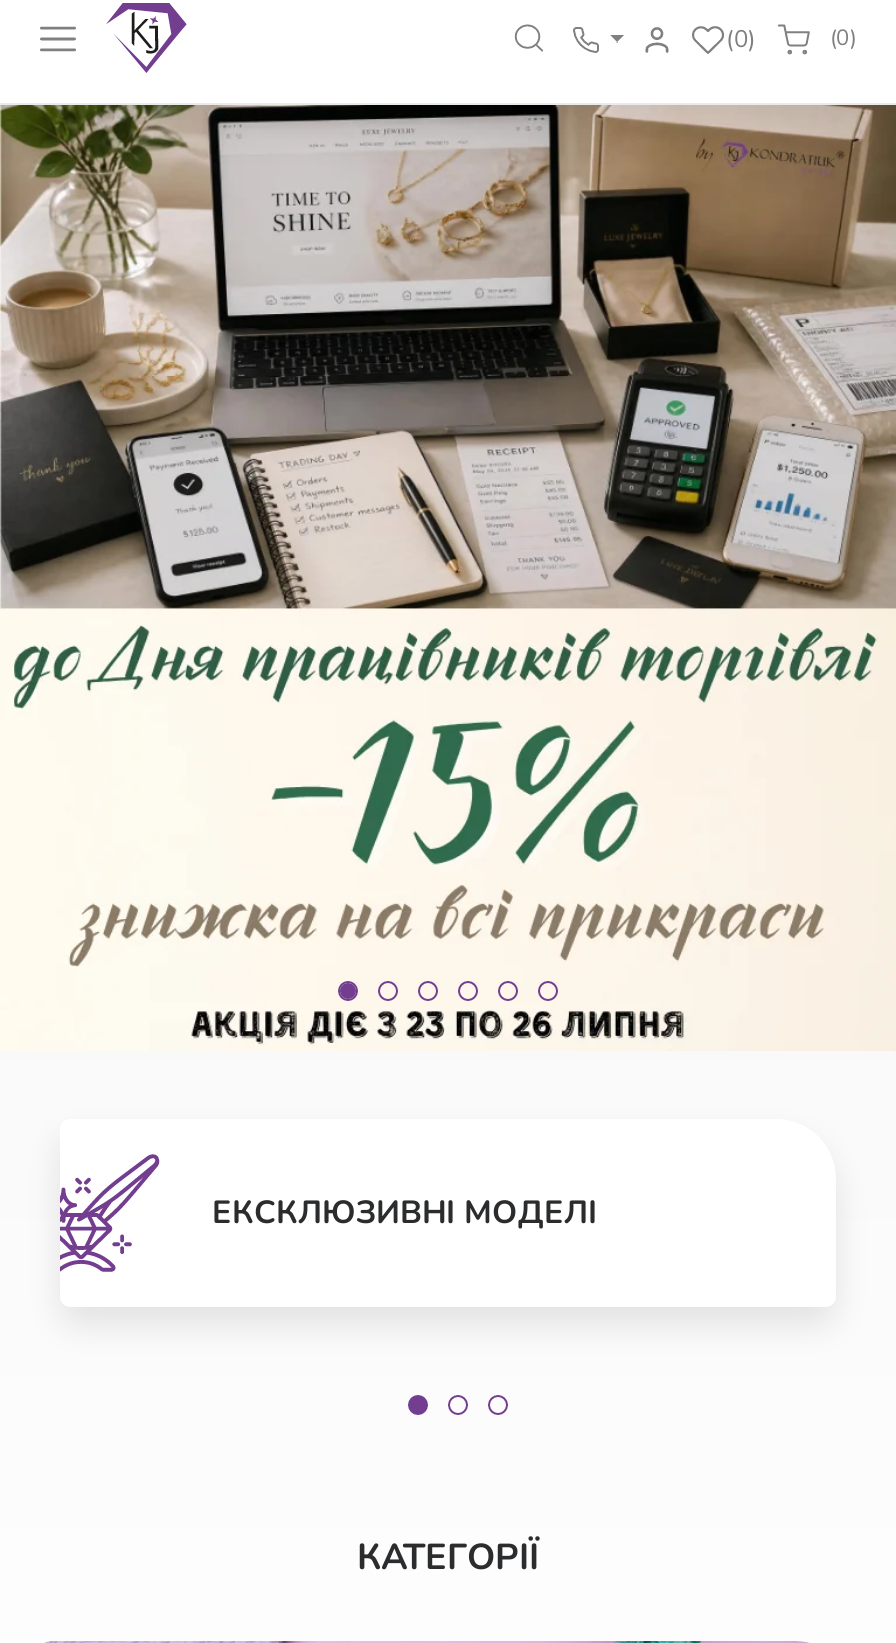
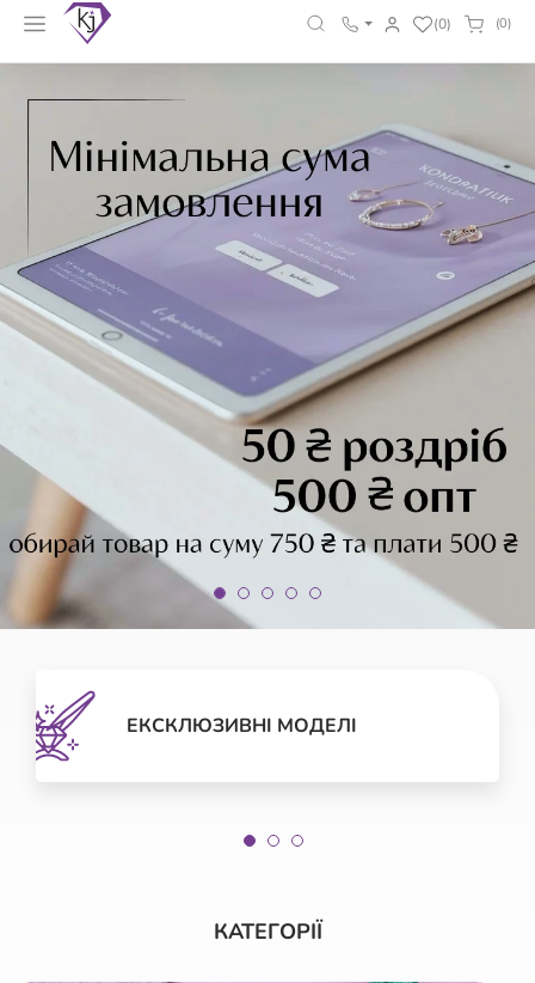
- [image]
+ [image]
